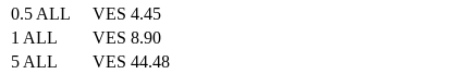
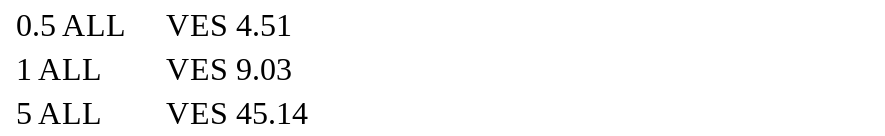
- 0.5 ALL VES 4.45
+ 0.5 ALL VES 4.51

- 1 ALL VES 8.90
+ 1 ALL VES 9.03

- 5 ALL VES 44.48
+ 5 ALL VES 45.14
